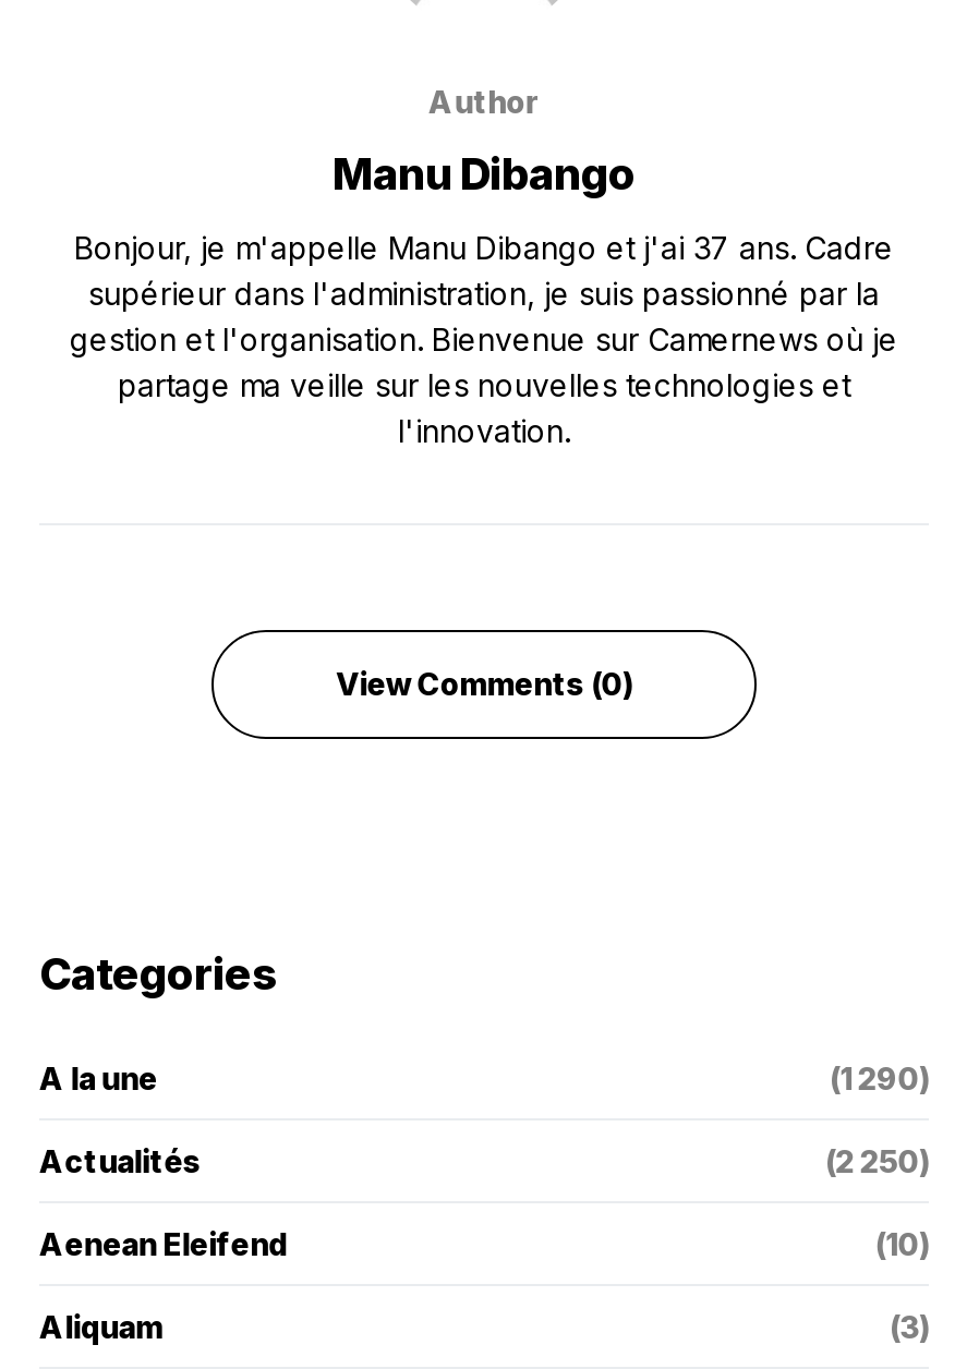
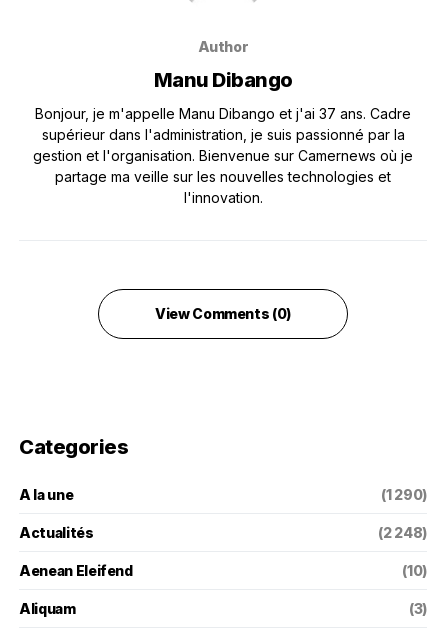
- (2 250)
+ (2 248)
